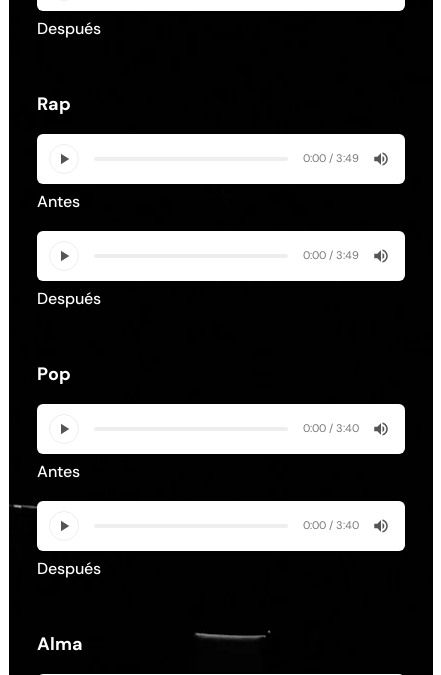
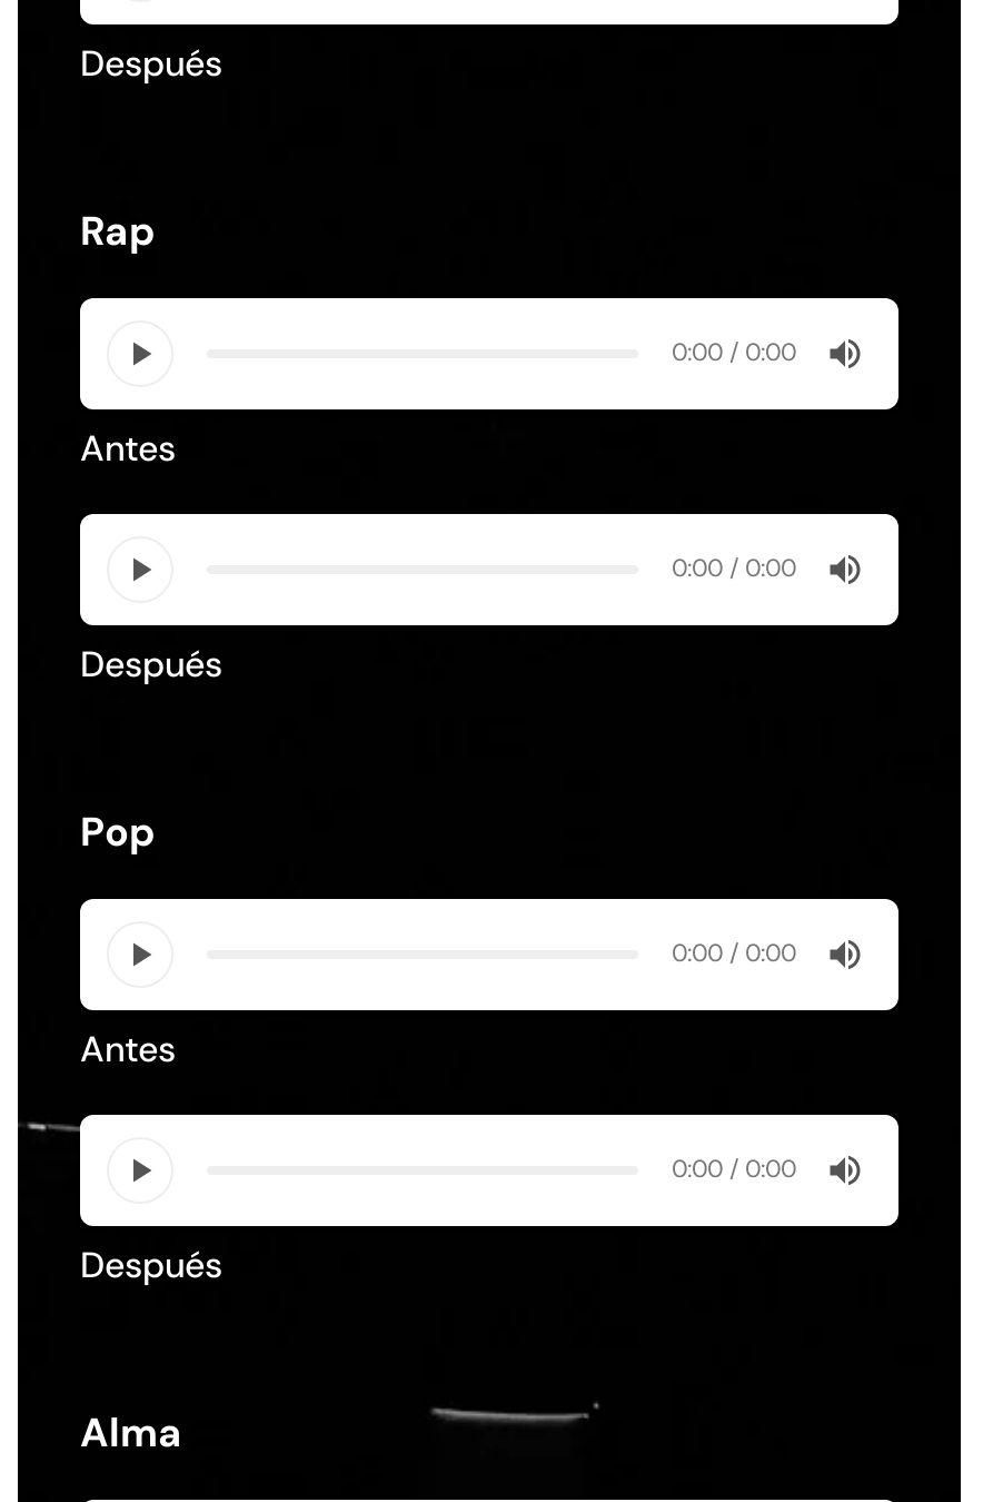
- 0:00 / 3:49
+ 0:00 / 0:00

- 0:00 / 3:49
+ 0:00 / 0:00

- 0:00 / 3:40
+ 0:00 / 0:00

- 0:00 / 3:40
+ 0:00 / 0:00
